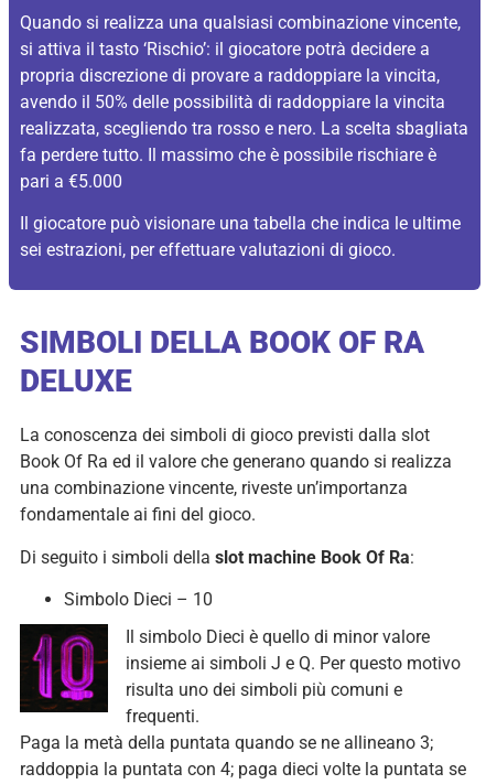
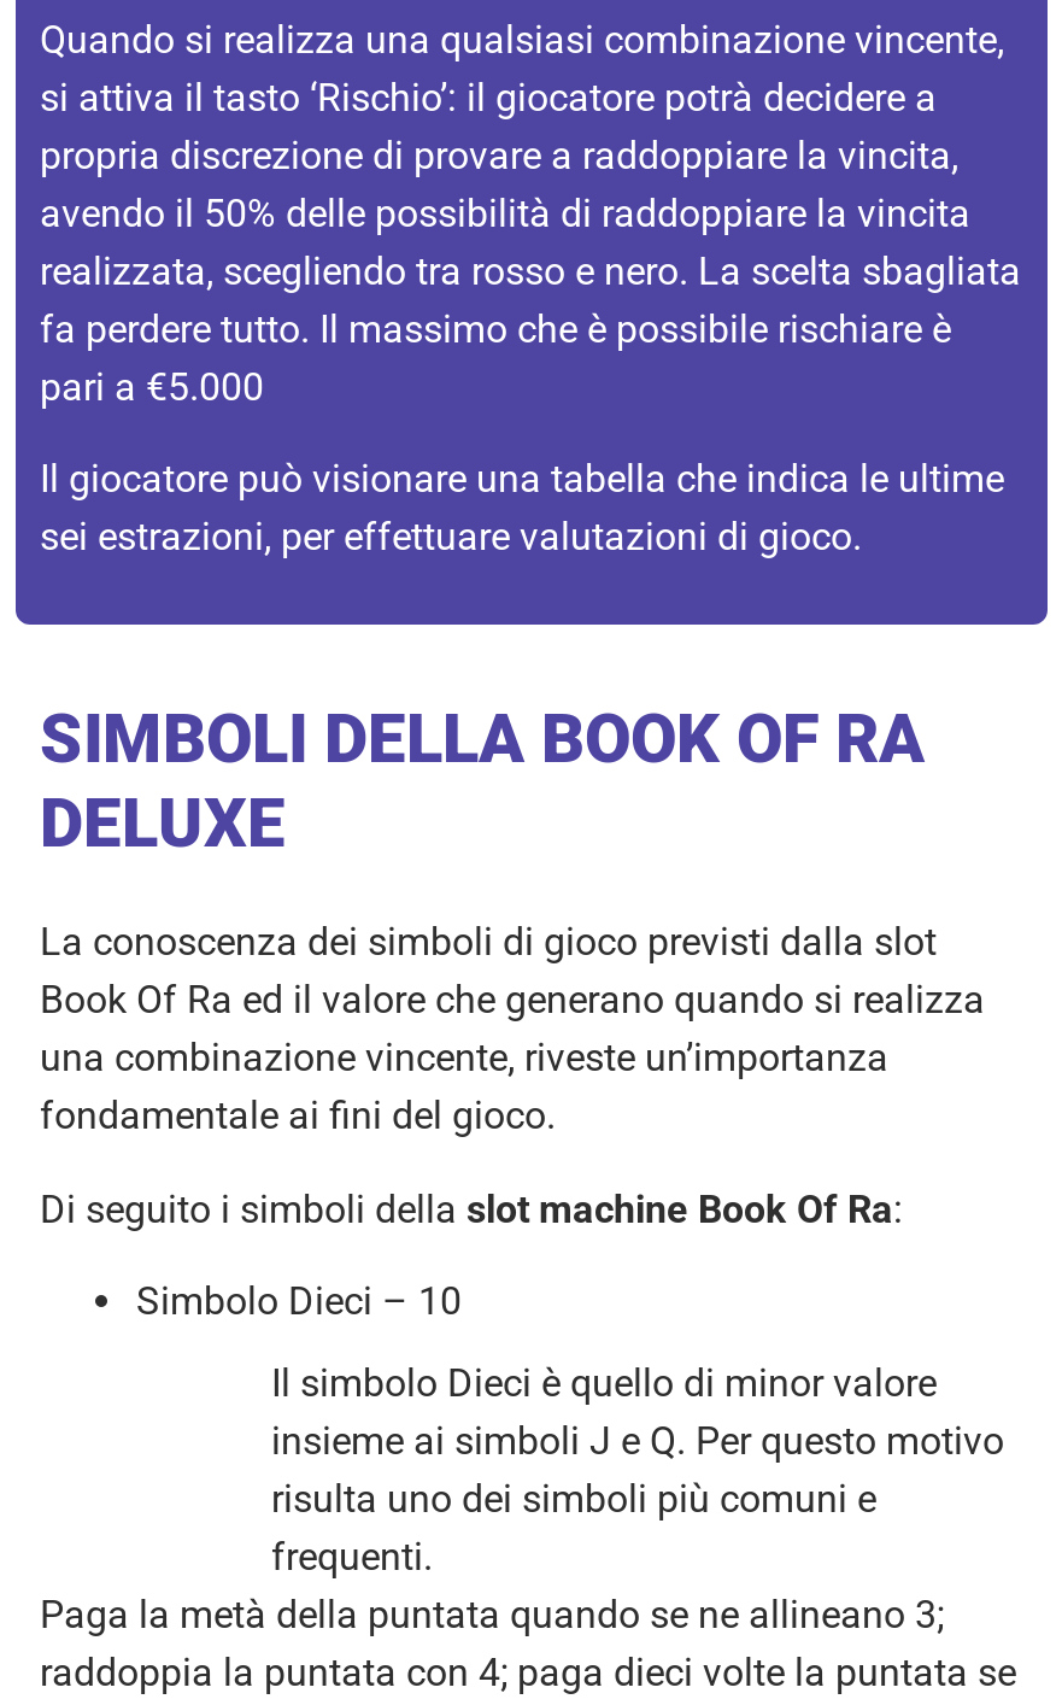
- [image]
